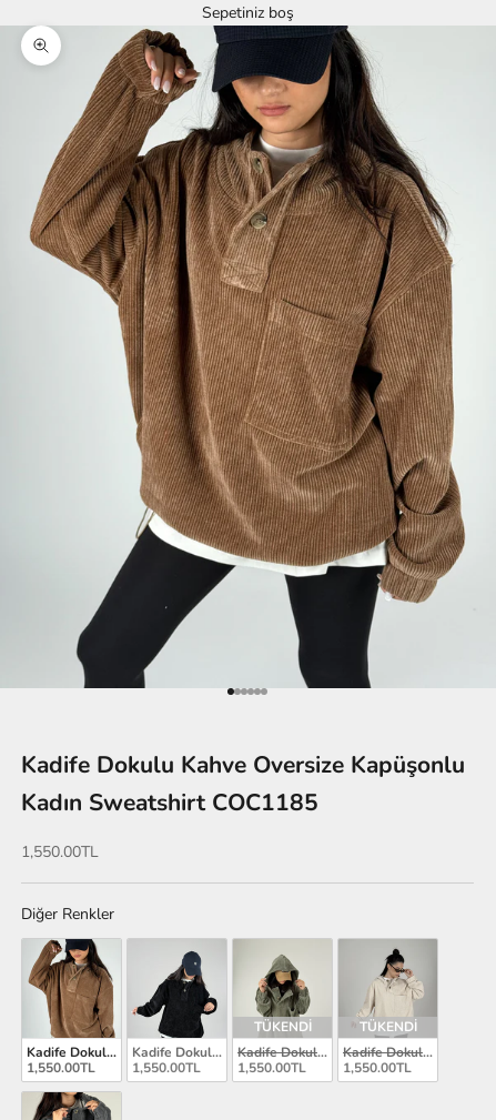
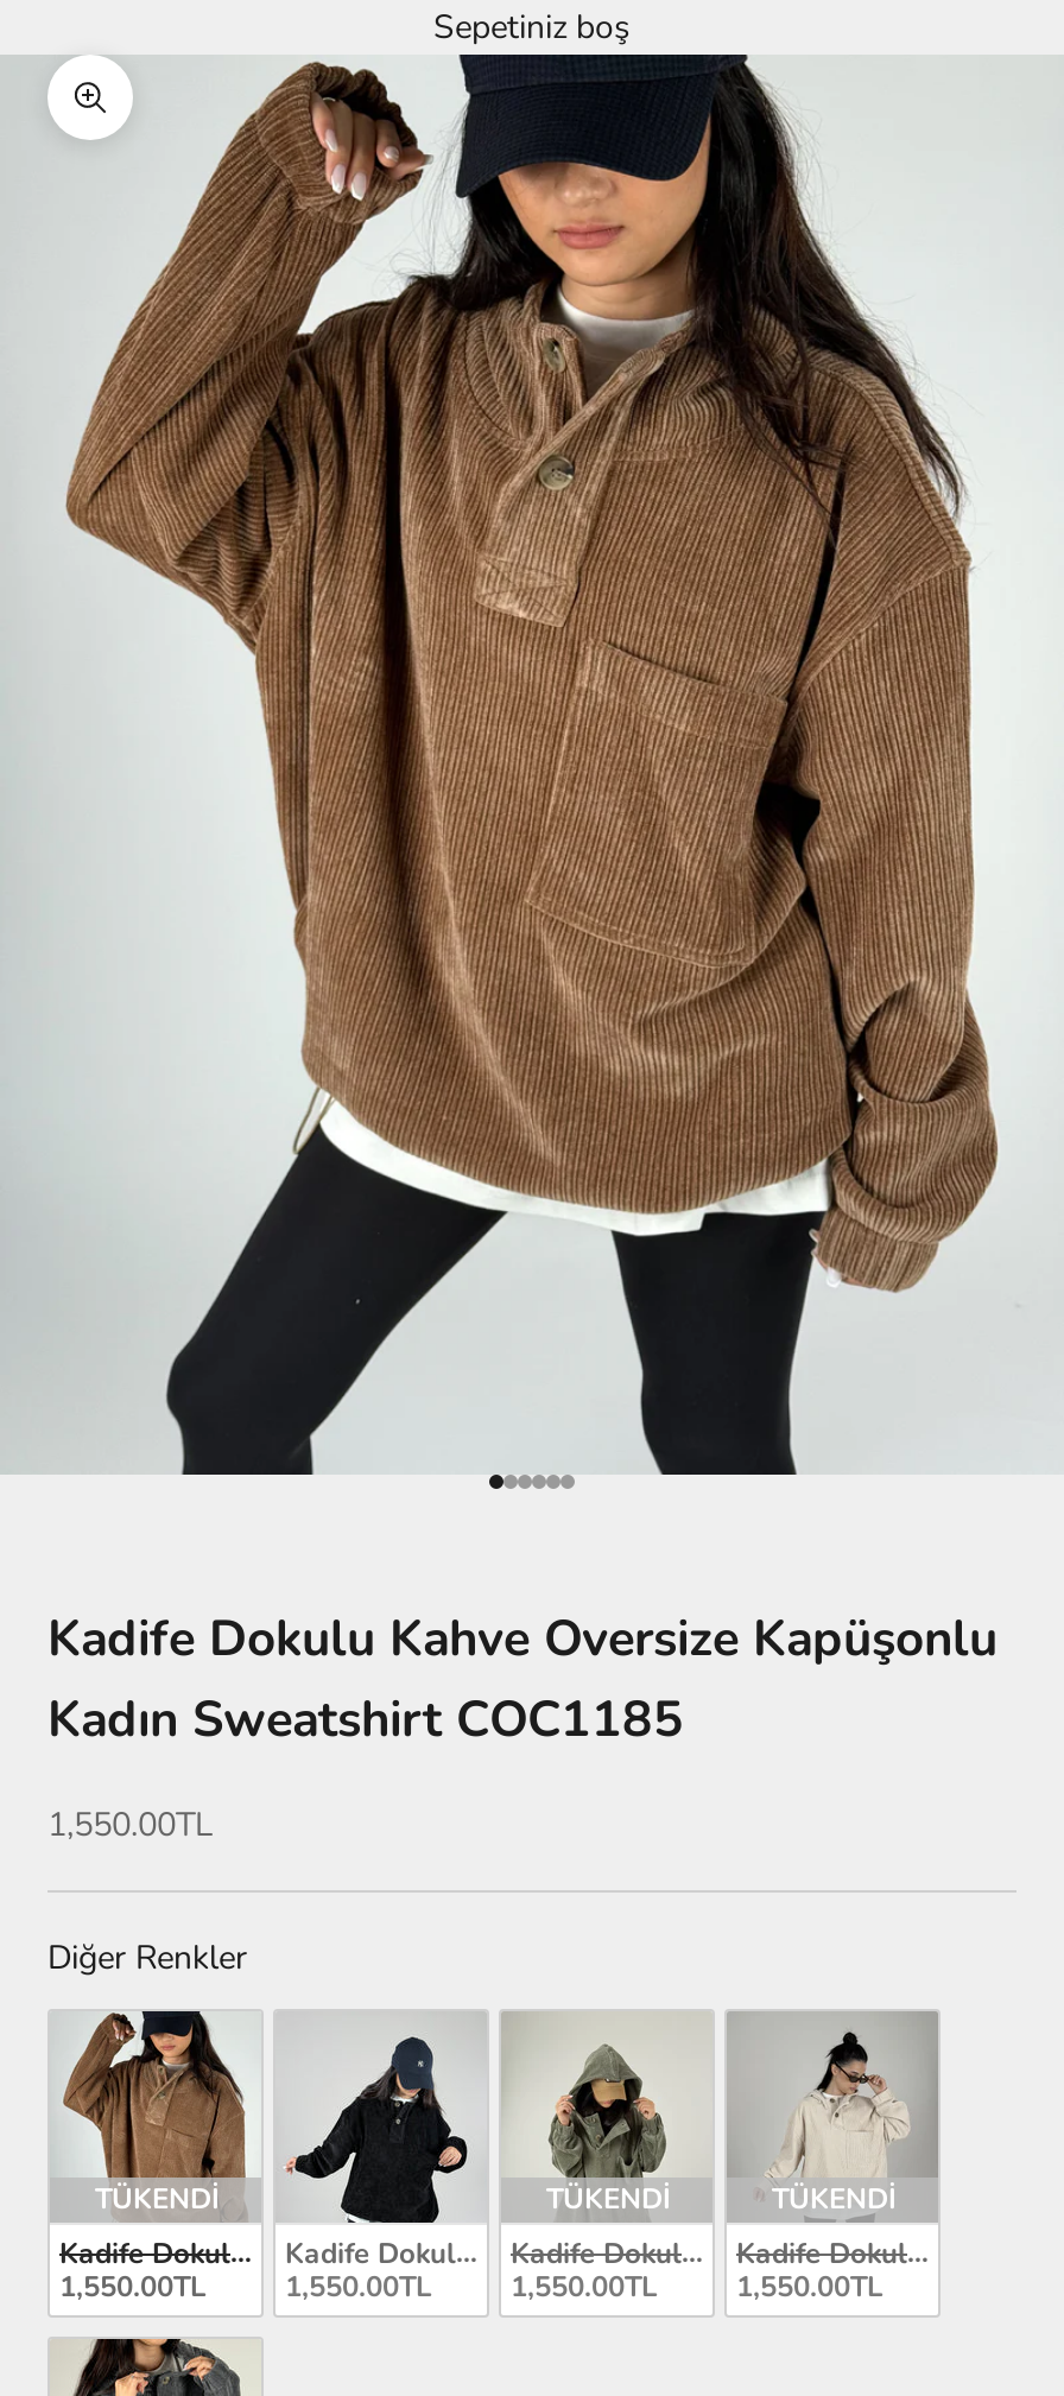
+ TÜKENDİ
